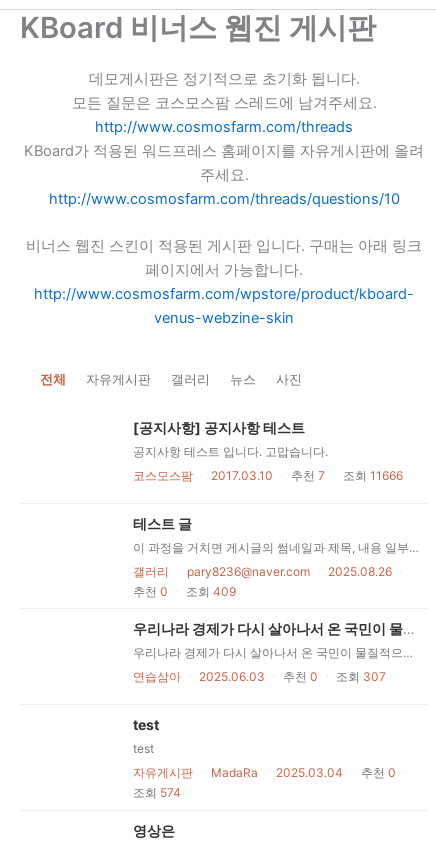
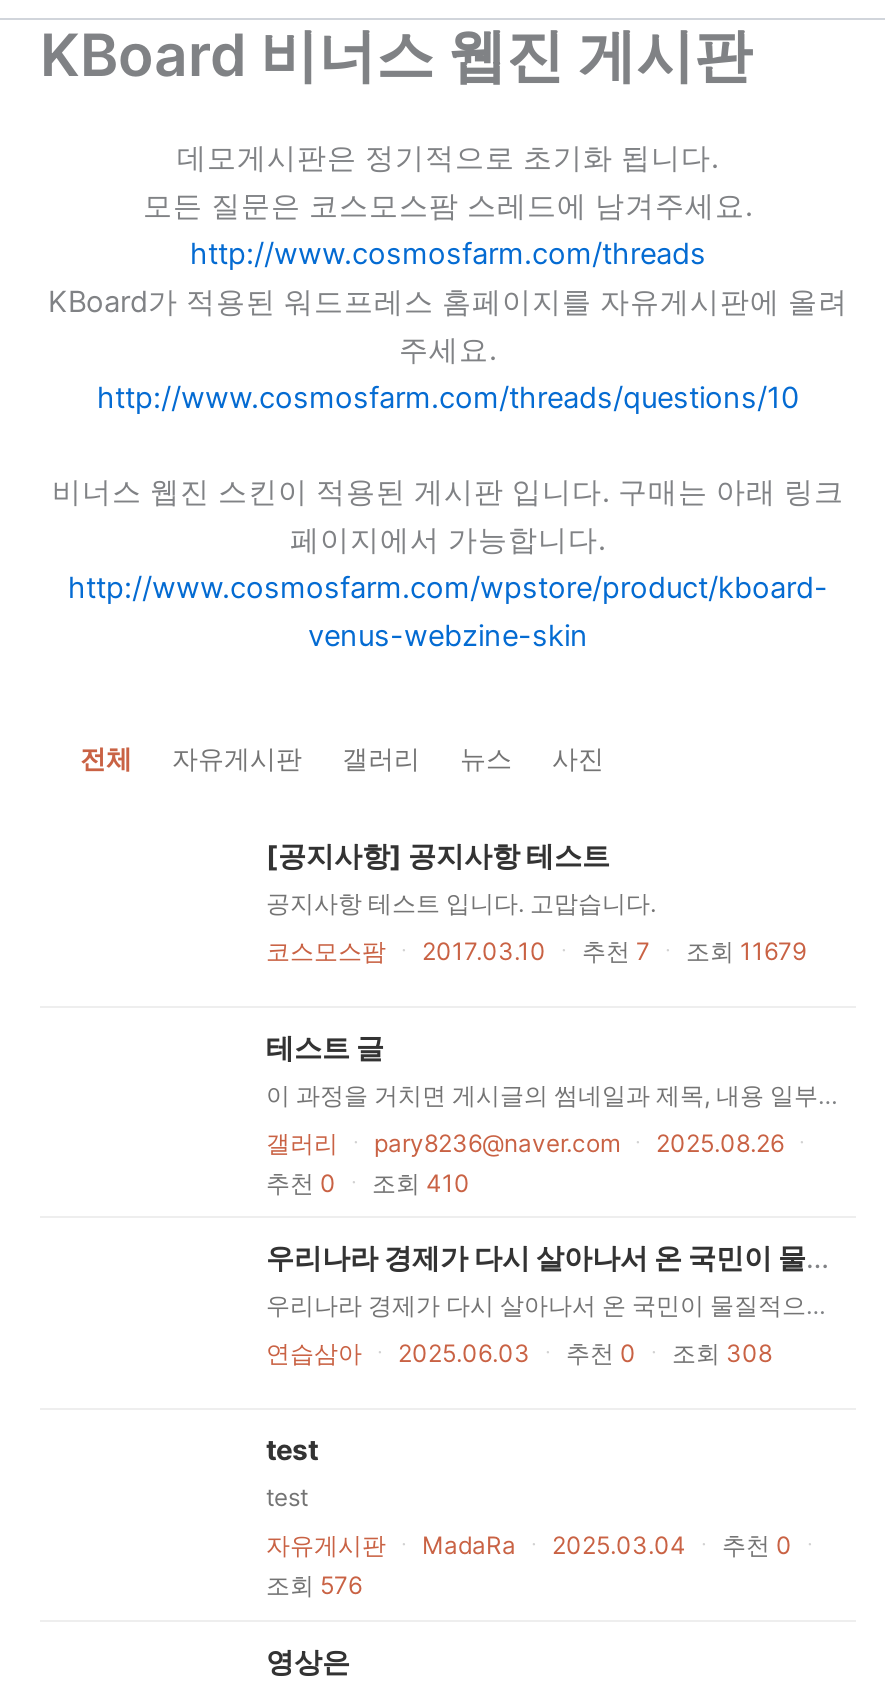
- 코스모스팜 ㆍ 2017.03.10 ㆍ 추천 7 ㆍ 조회 11666
+ 코스모스팜 ㆍ 2017.03.10 ㆍ 추천 7 ㆍ 조회 11679

- 추천 0 ㆍ 조회 409
+ 추천 0 ㆍ 조회 410

- 연습삼아 ㆍ 2025.06.03 ㆍ 추천 0 ㆍ 조회 307
+ 연습삼아 ㆍ 2025.06.03 ㆍ 추천 0 ㆍ 조회 308

- 조회 574
+ 조회 576
